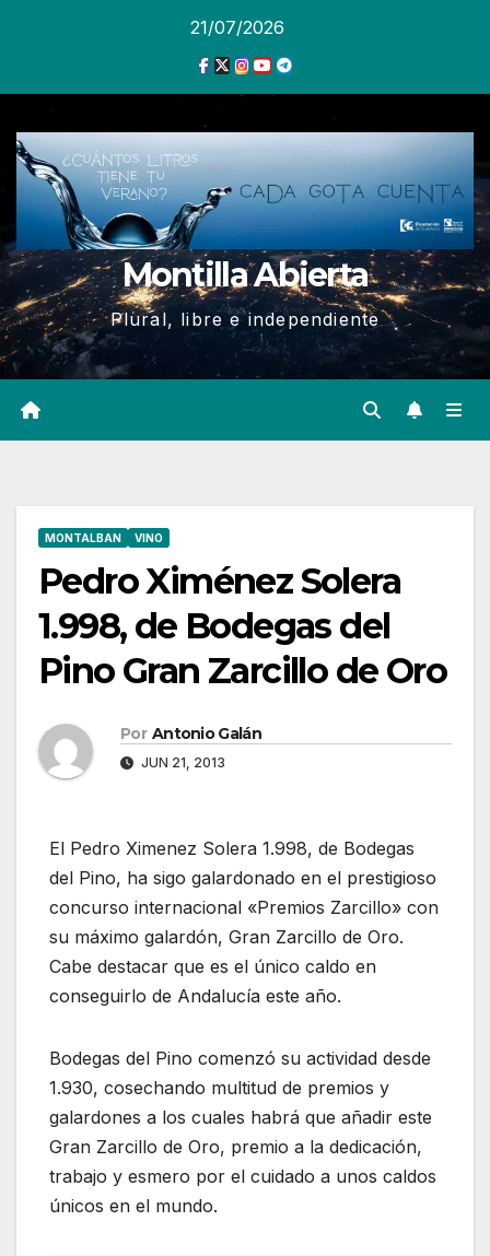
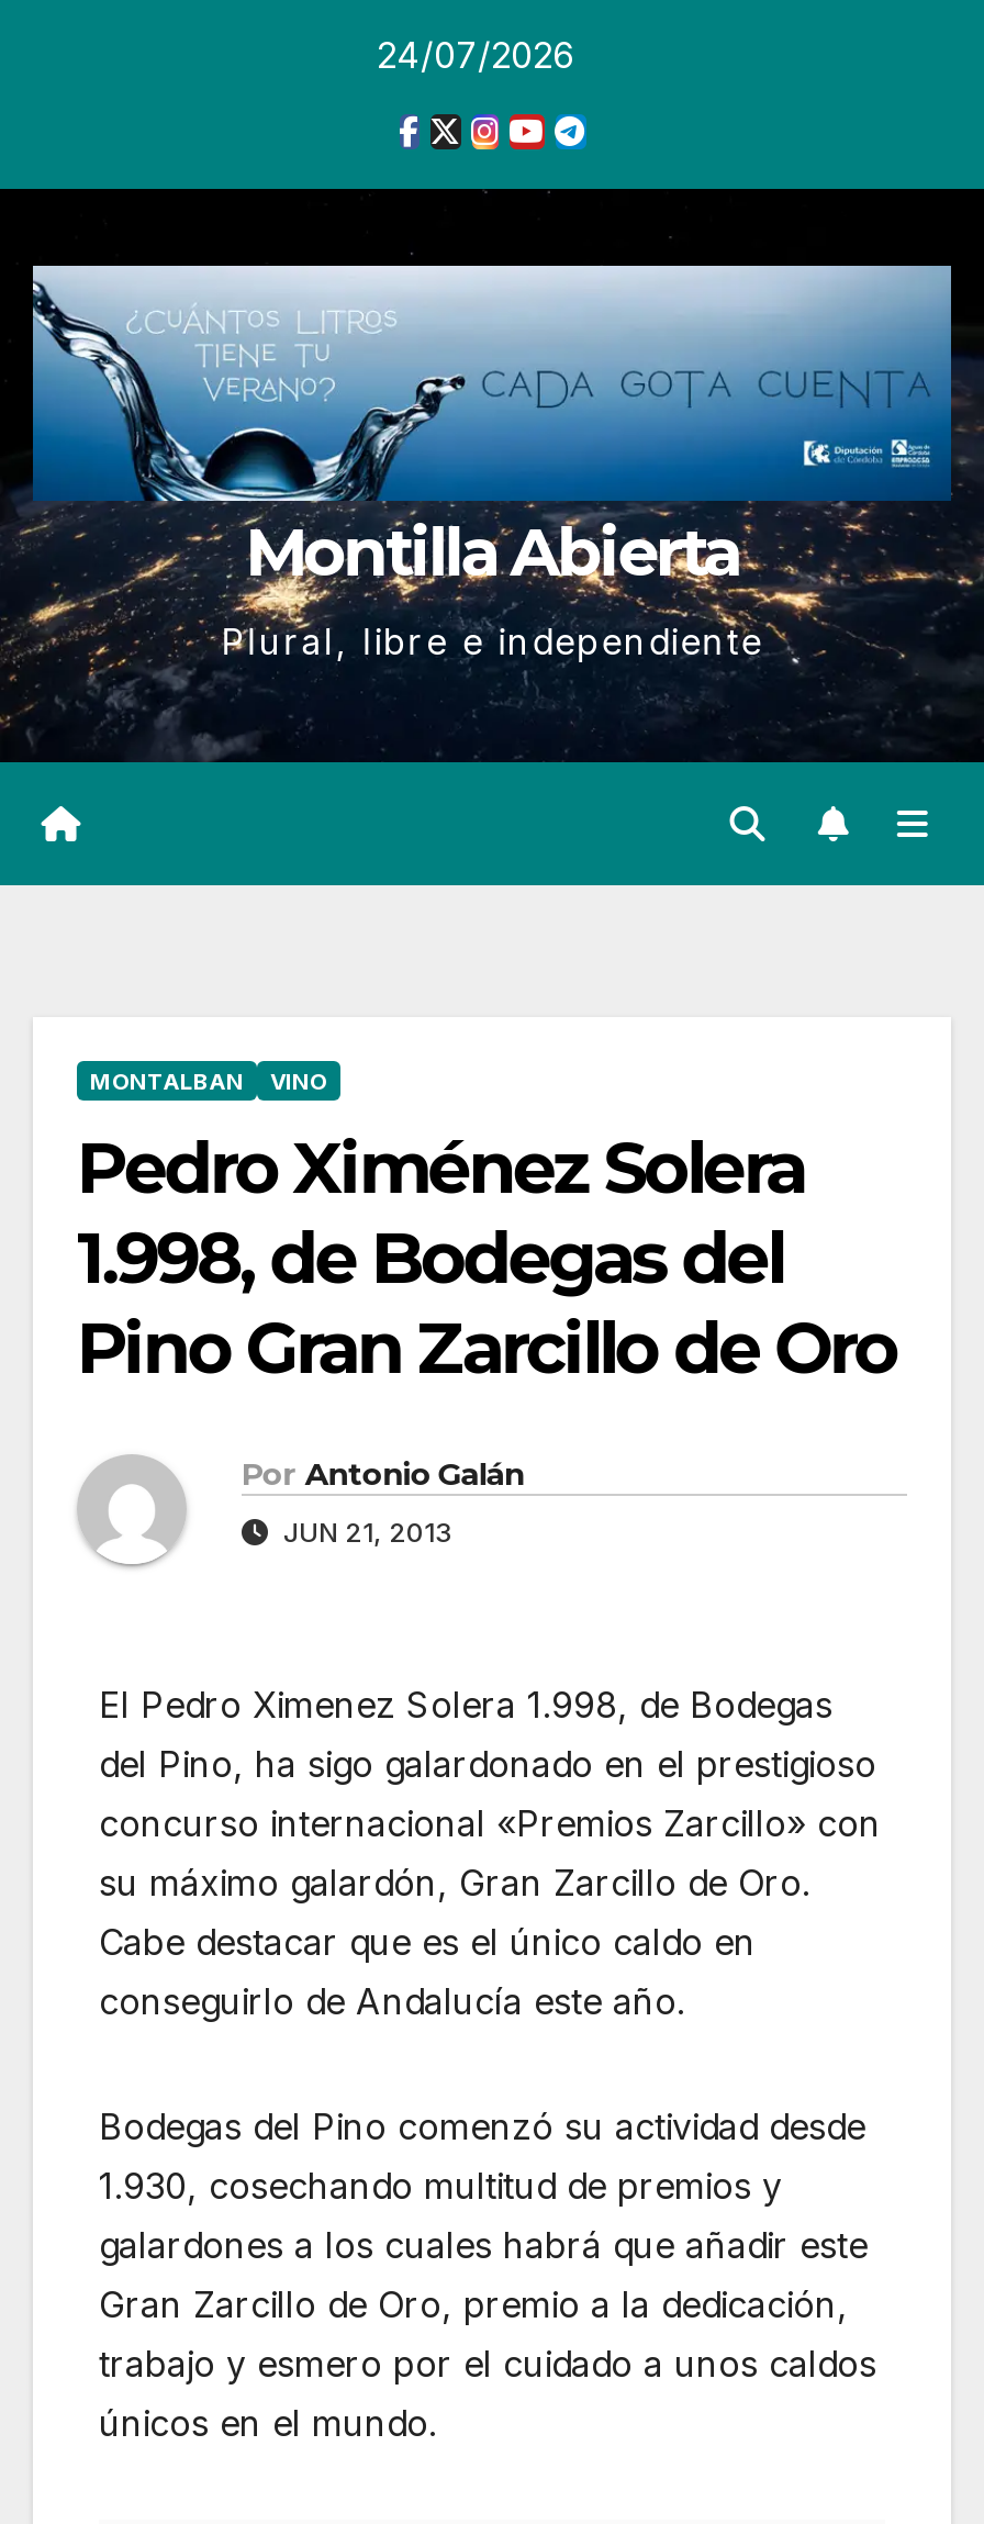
- 21/07/2026
+ 24/07/2026
